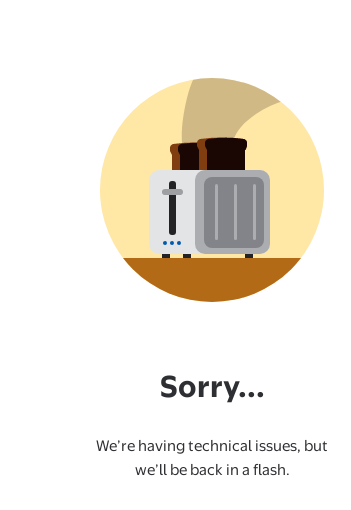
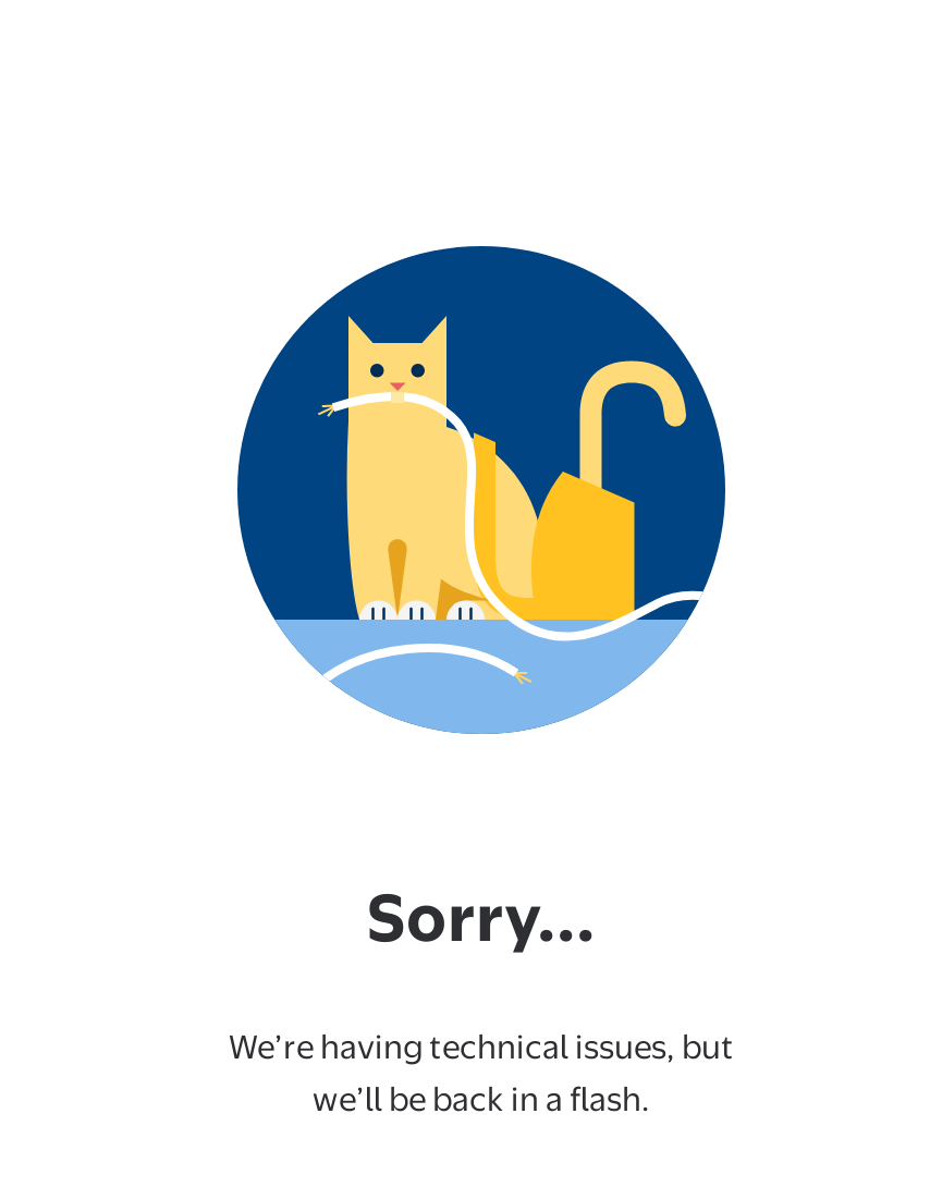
- [image]
+ [image]
